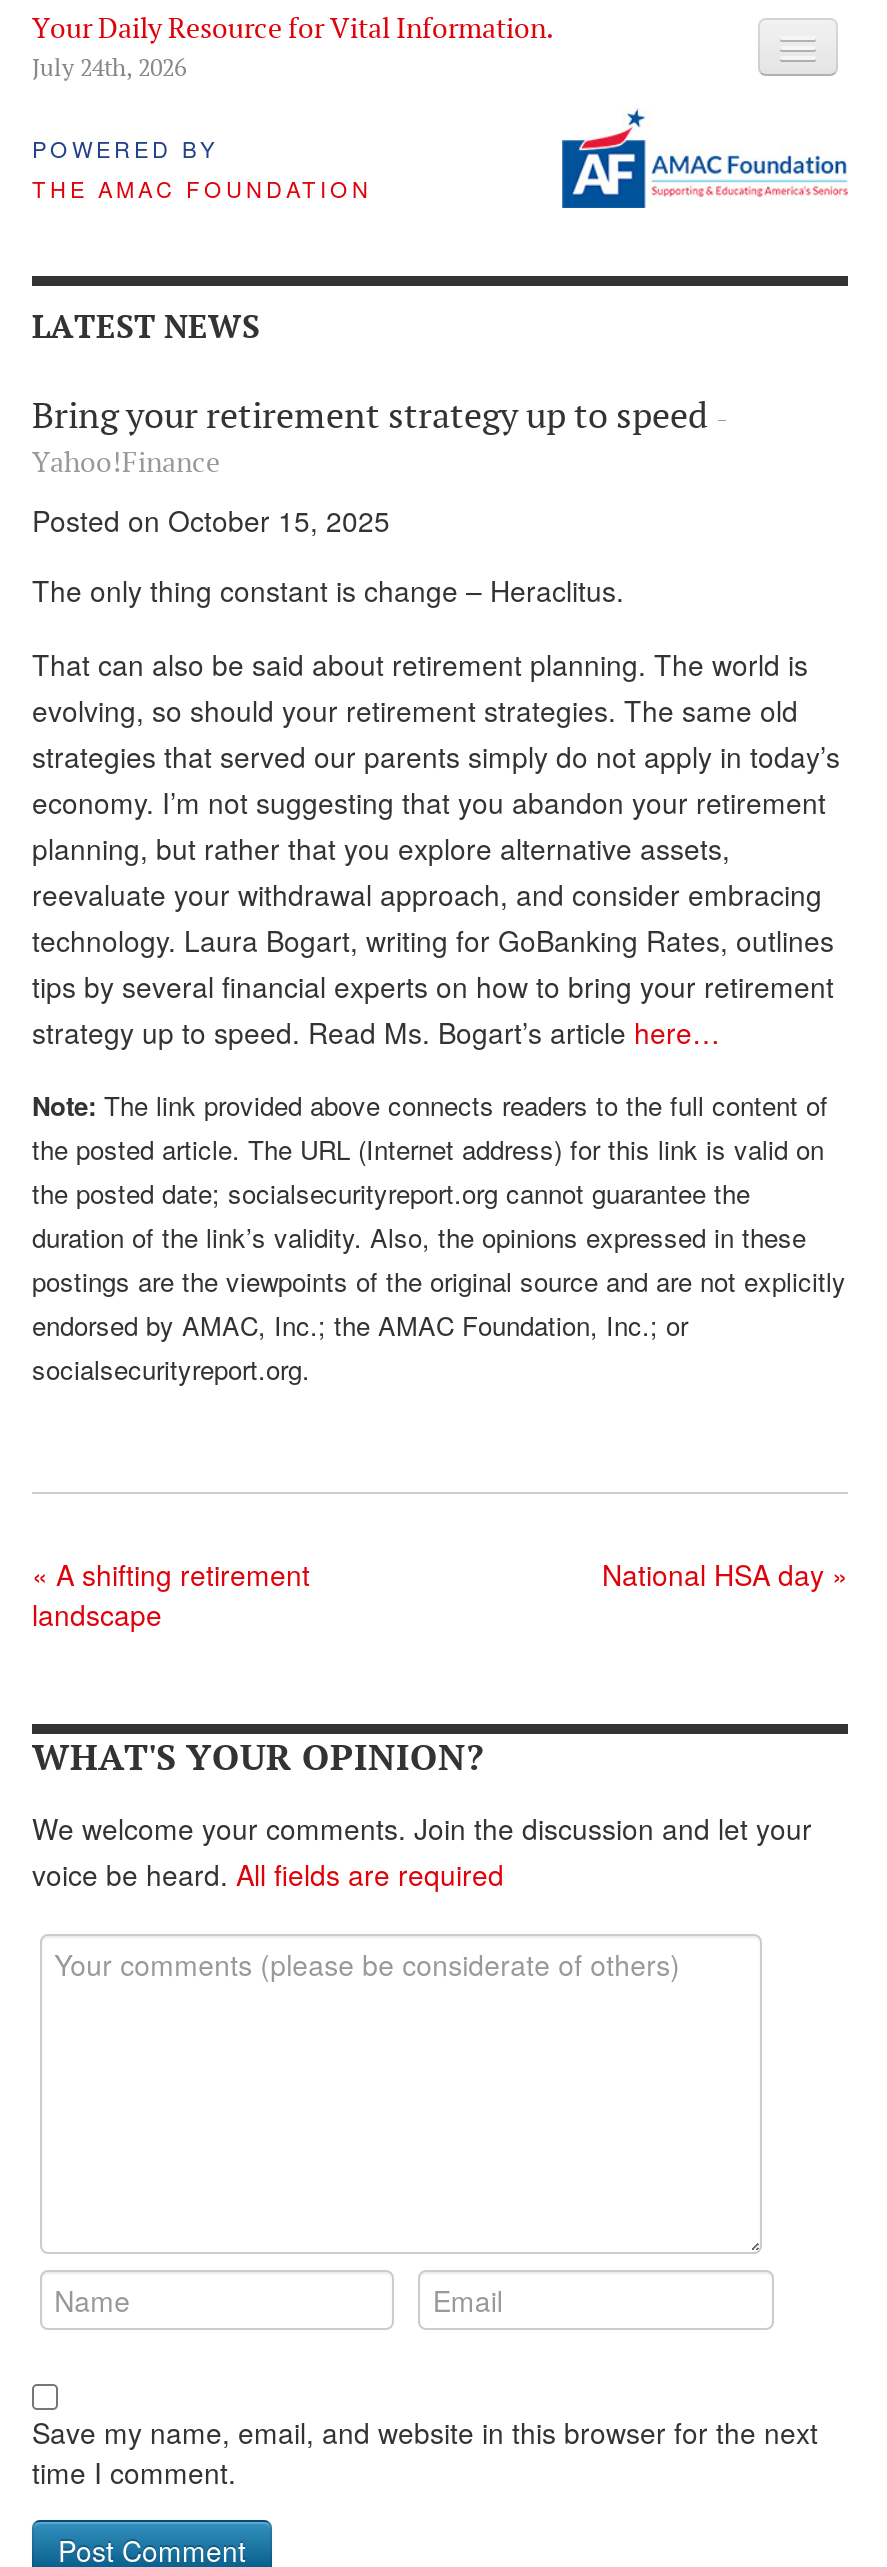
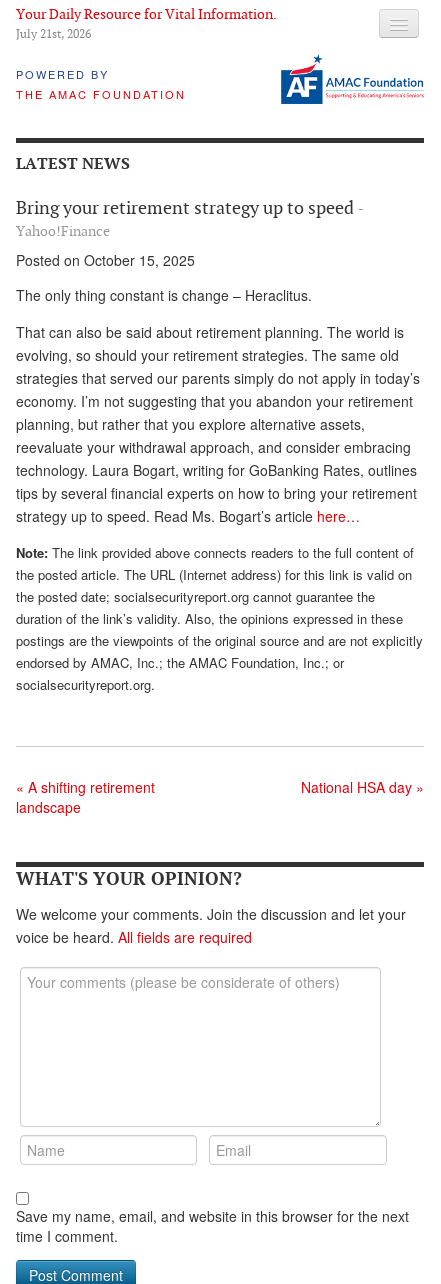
- July 24th, 2026
+ July 21st, 2026
